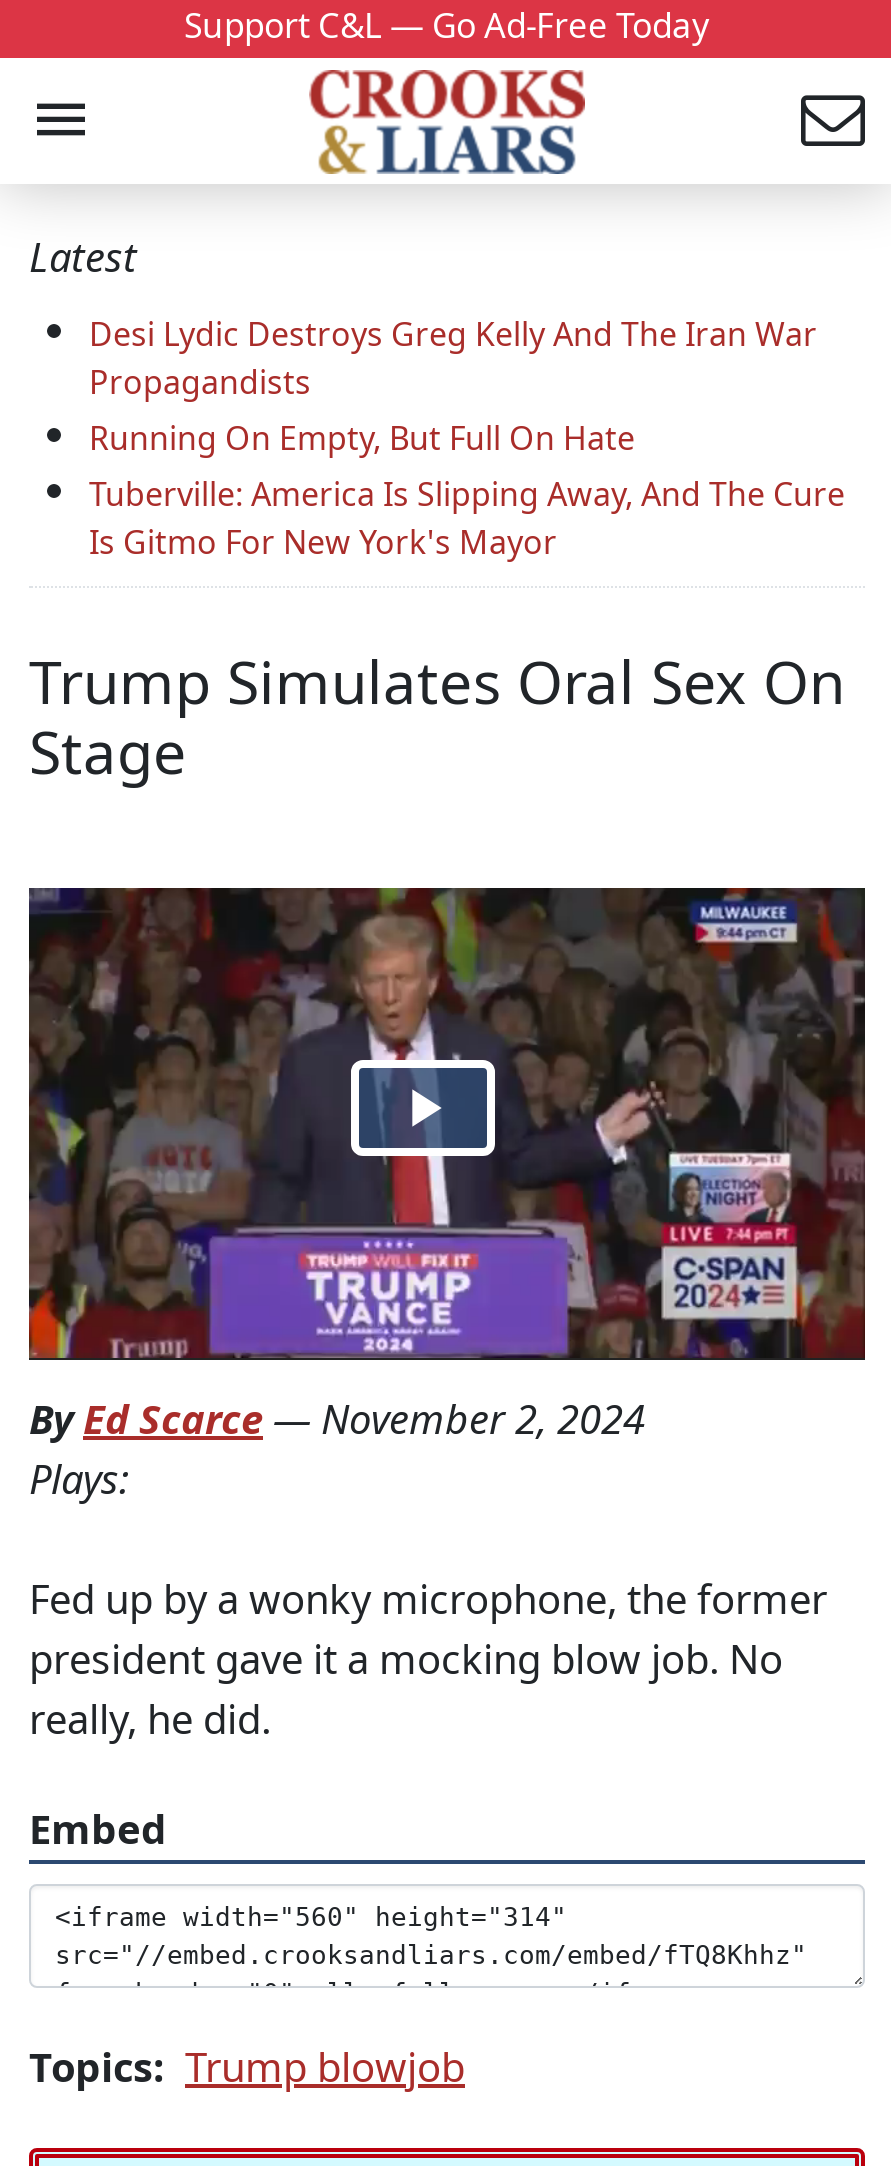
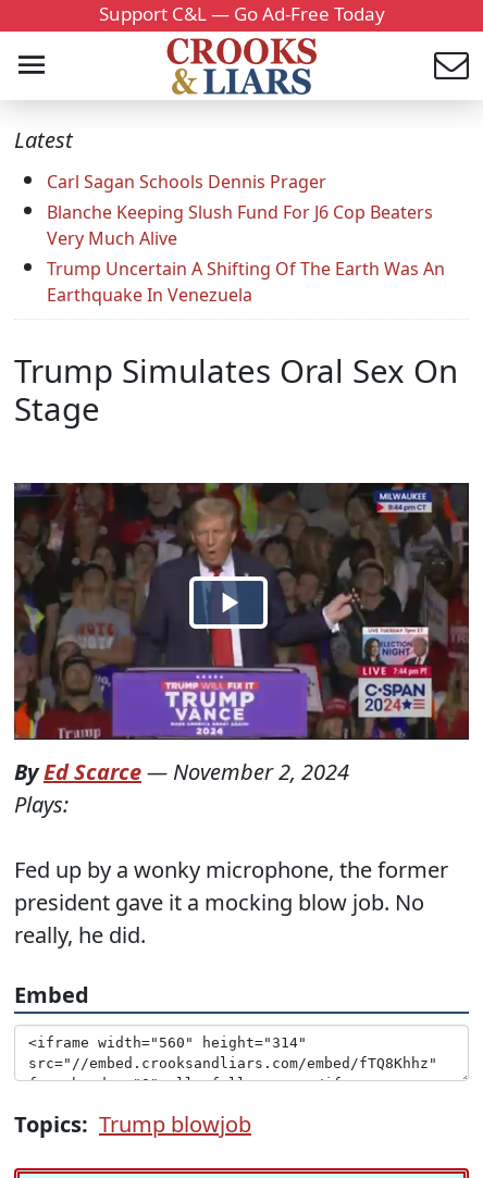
- Desi Lydic Destroys Greg Kelly And The Iran War
- Propagandists
- Running On Empty, But Full On Hate
- Tuberville: America Is Slipping Away, And The Cure
- Is Gitmo For New York's Mayor
+ Carl Sagan Schools Dennis Prager
+ Blanche Keeping Slush Fund For J6 Cop Beaters
+ Very Much Alive
+ Trump Uncertain A Shifting Of The Earth Was An
+ Earthquake In Venezuela
